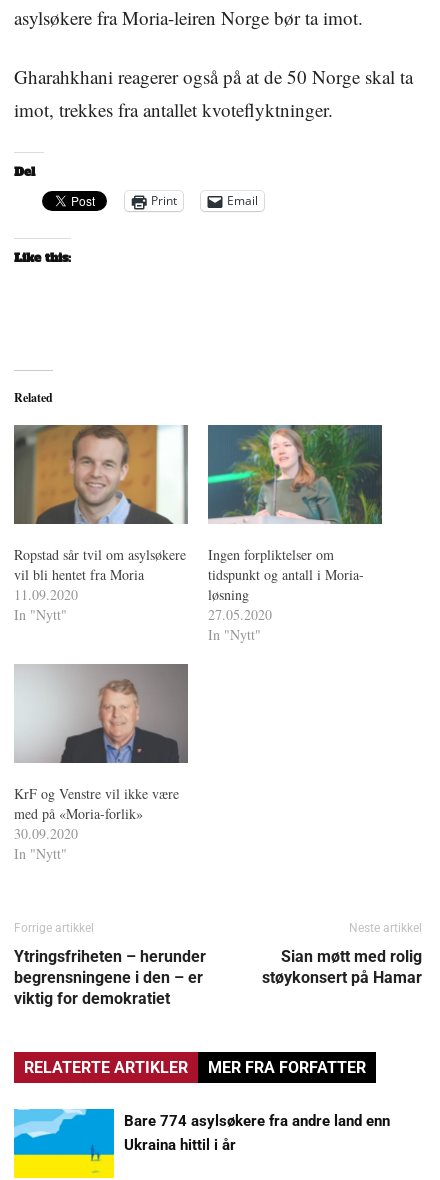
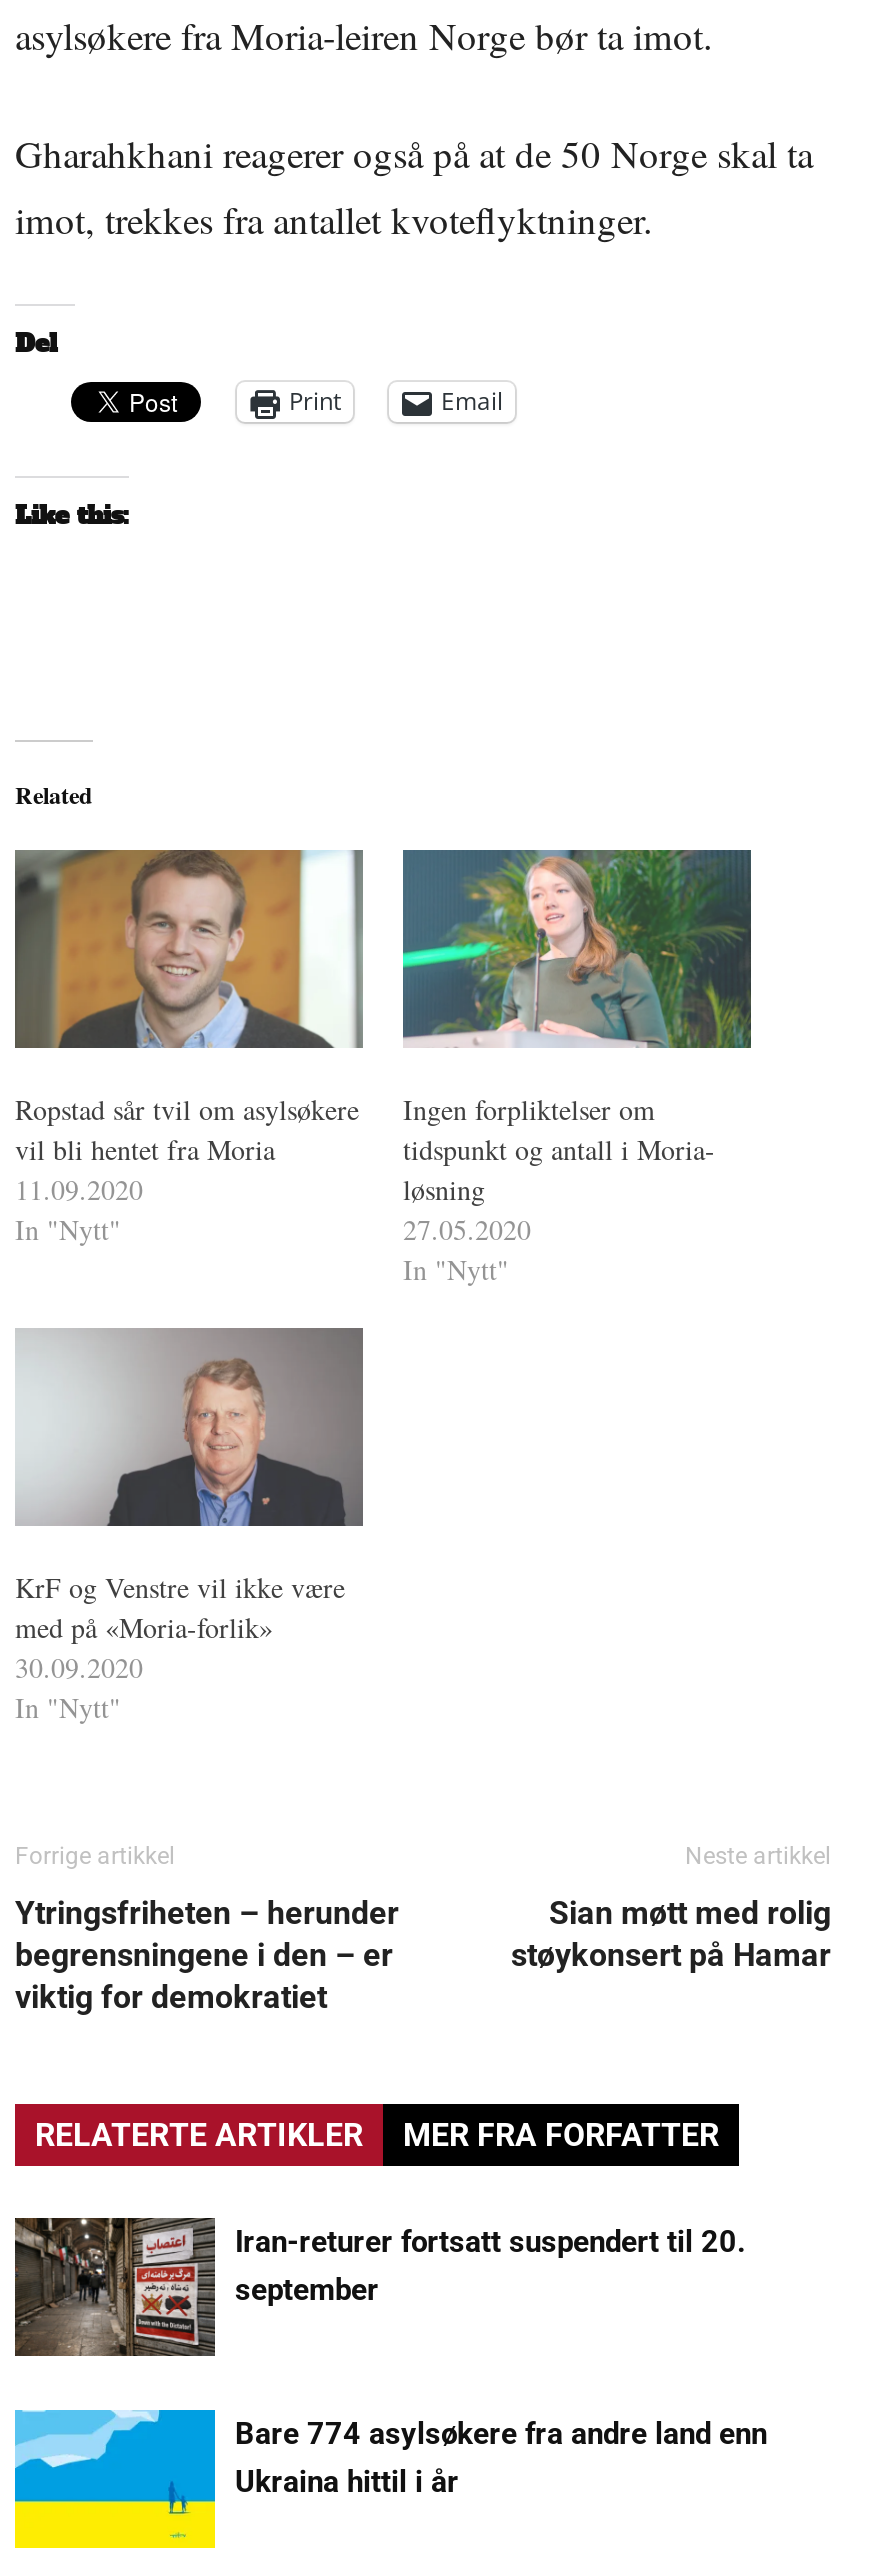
+ [image]
+ Iran-returer fortsatt suspendert til 20.
+ september
